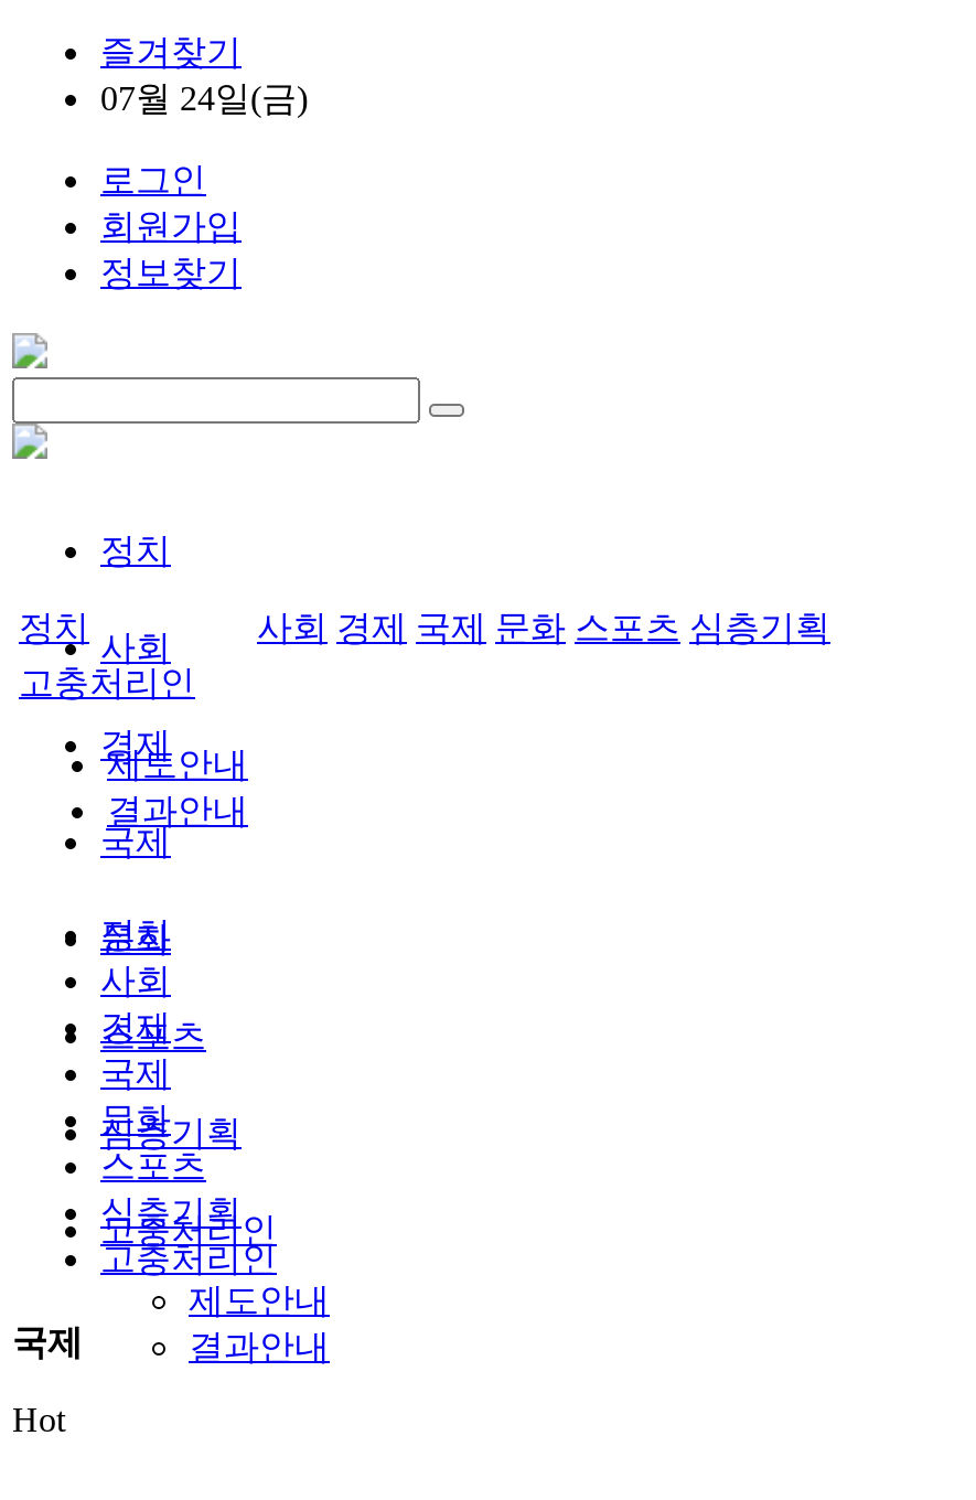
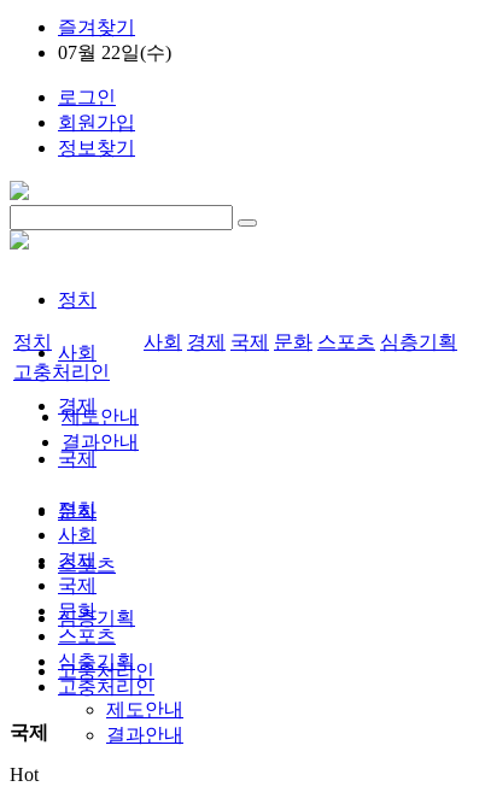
- 07월 24일(금)
+ 07월 22일(수)
